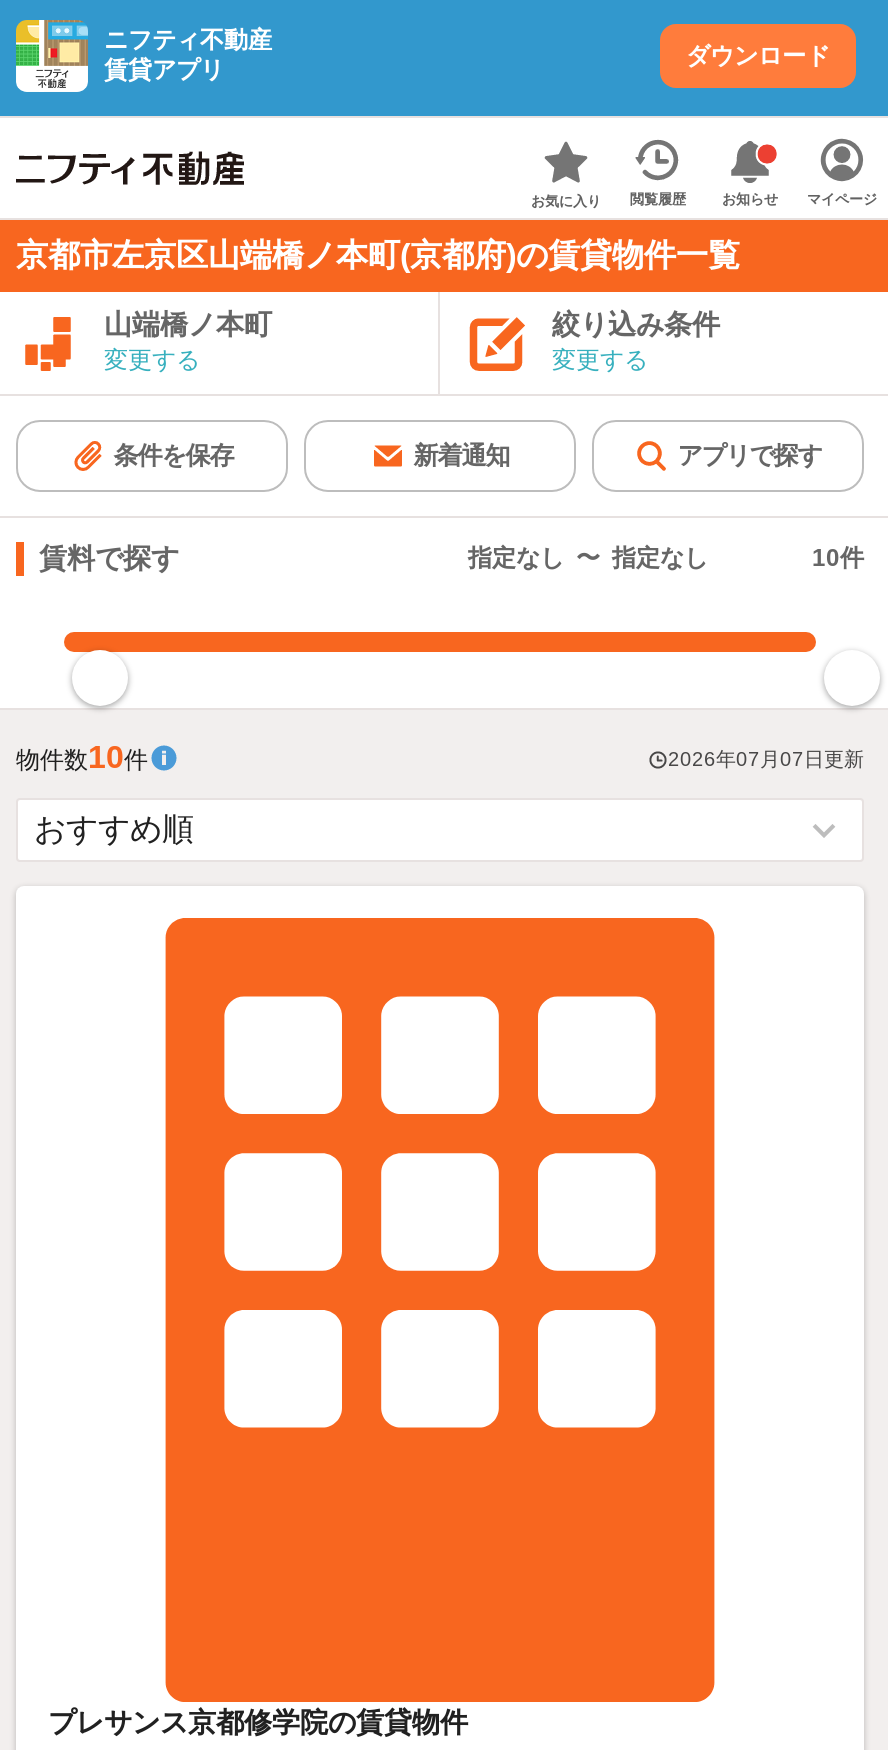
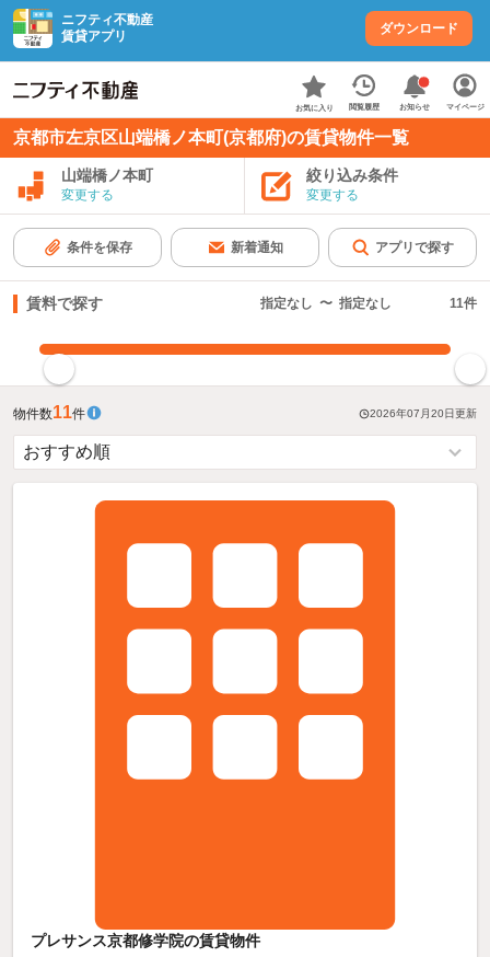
- 10件
+ 11件

- 物件数10件
+ 物件数11件

- 2026年07月07日更新
+ 2026年07月20日更新
